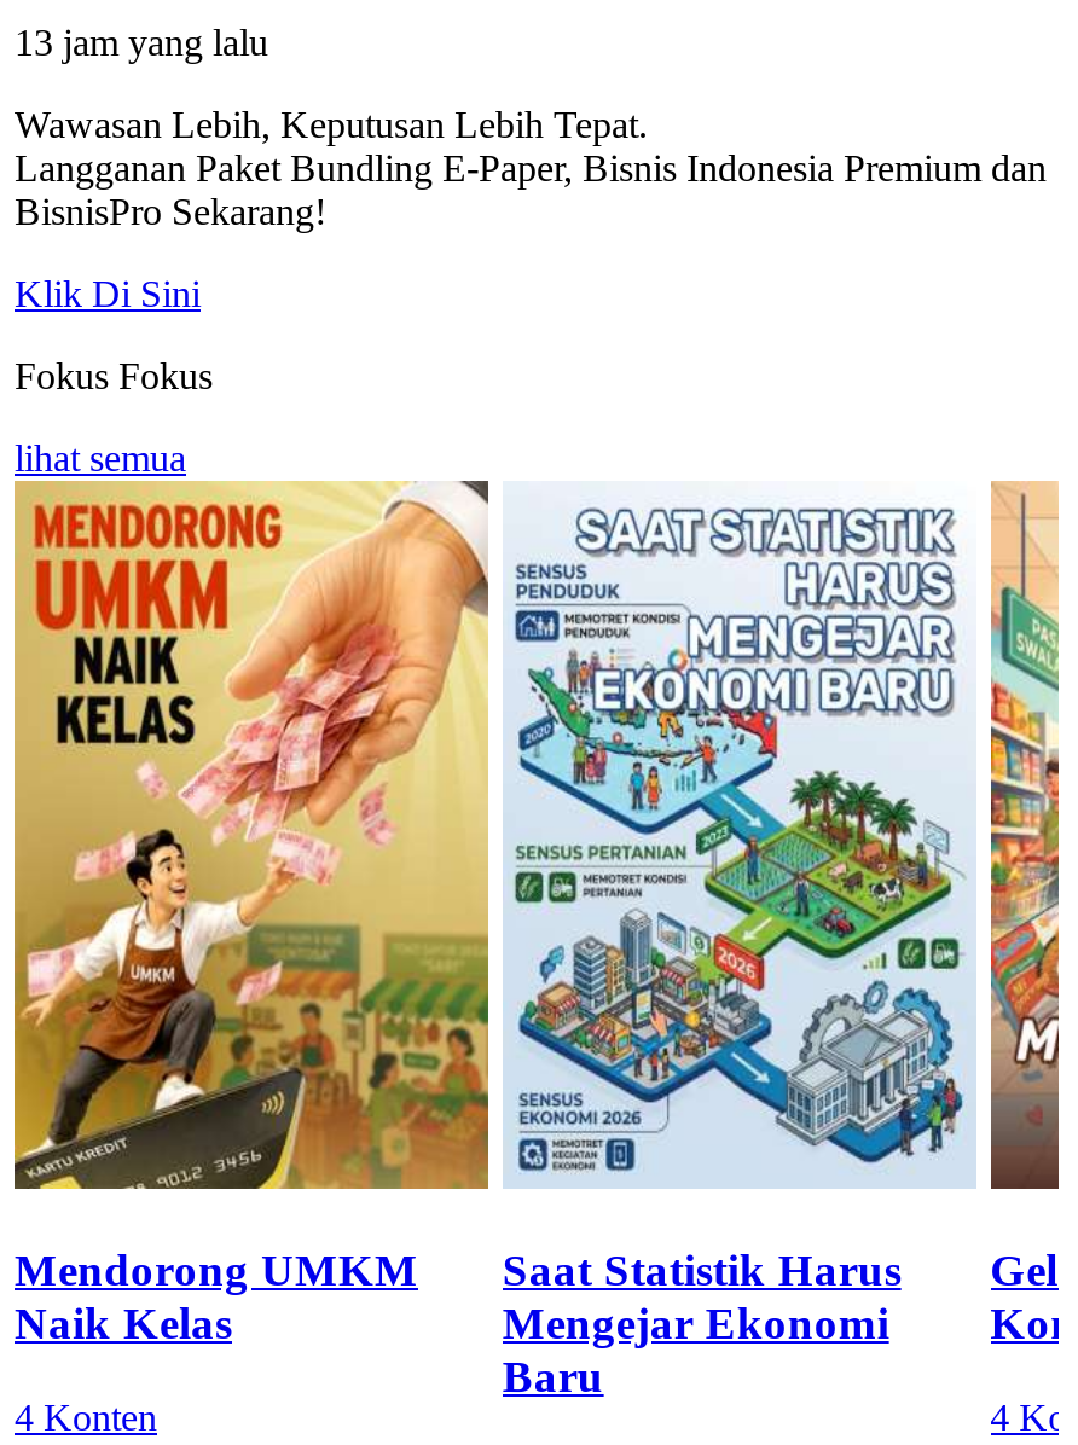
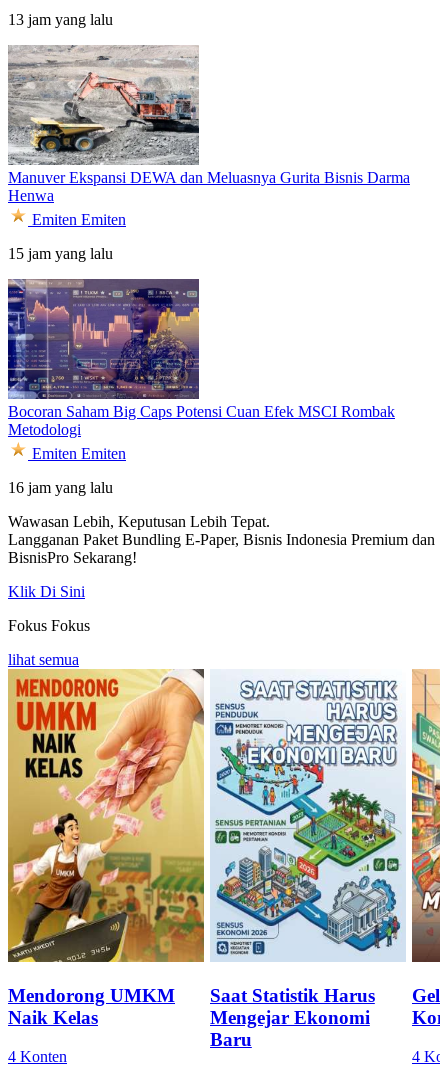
+ [image]
+ Manuver Ekspansi DEWA dan Meluasnya Gurita Bisnis Darma
+ Henwa
+ Emiten Emiten
+ 15 jam yang lalu

+ [image]
+ Bocoran Saham Big Caps Potensi Cuan Efek MSCI Rombak
+ Metodologi
+ Emiten Emiten
+ 16 jam yang lalu
